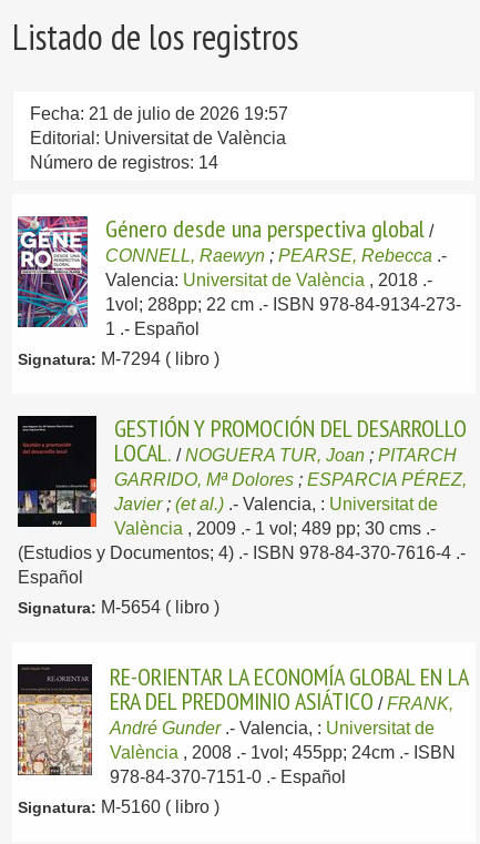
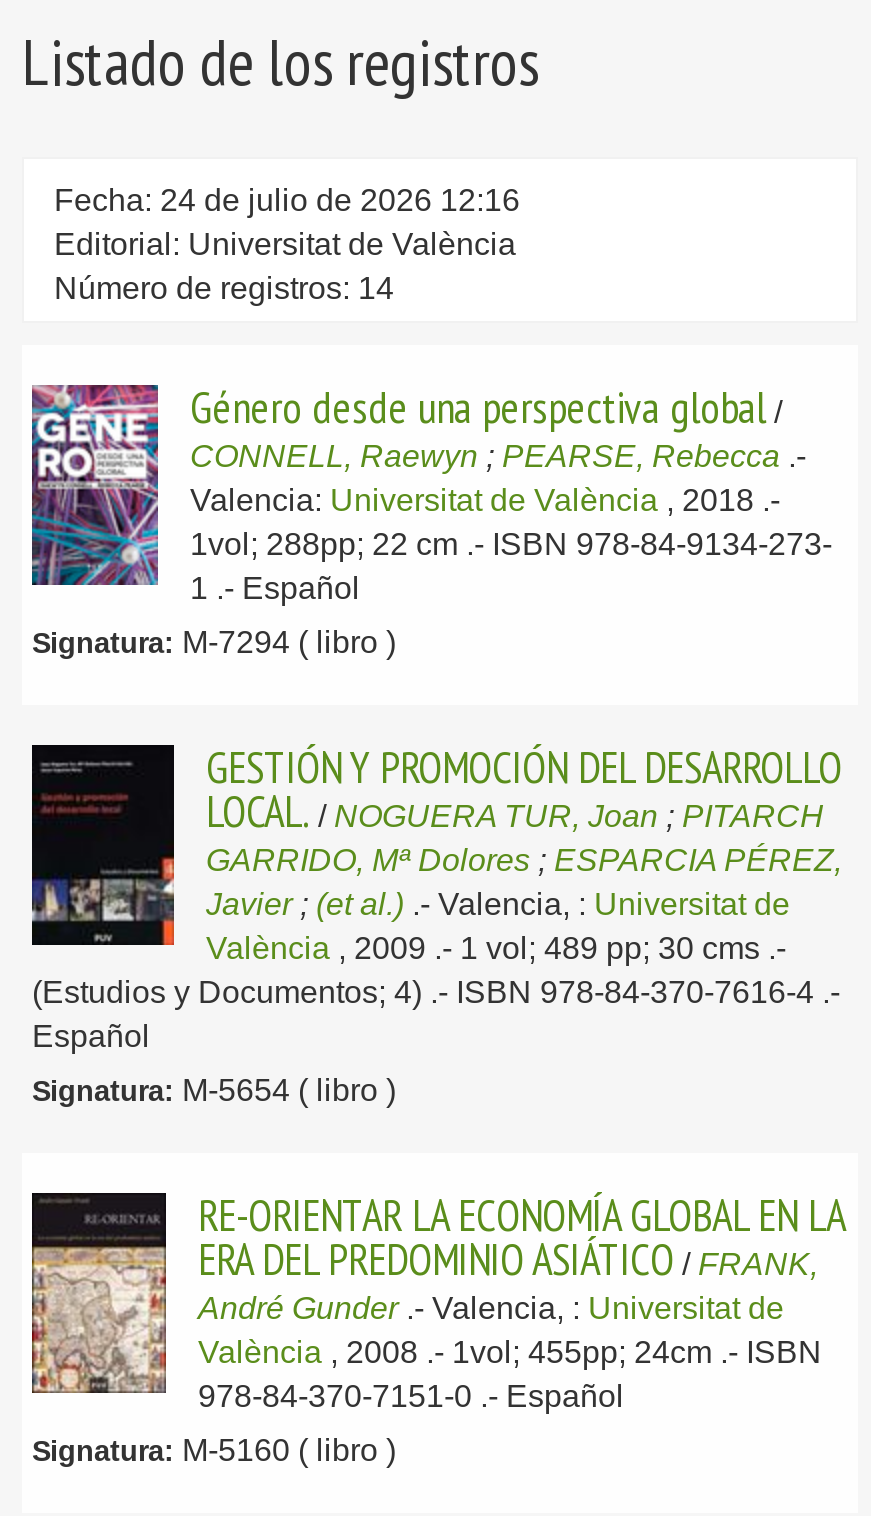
- Fecha: 21 de julio de 2026 19:57
+ Fecha: 24 de julio de 2026 12:16
